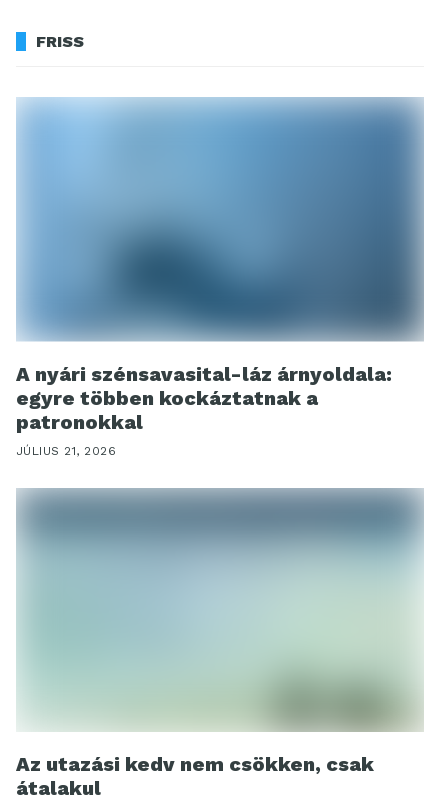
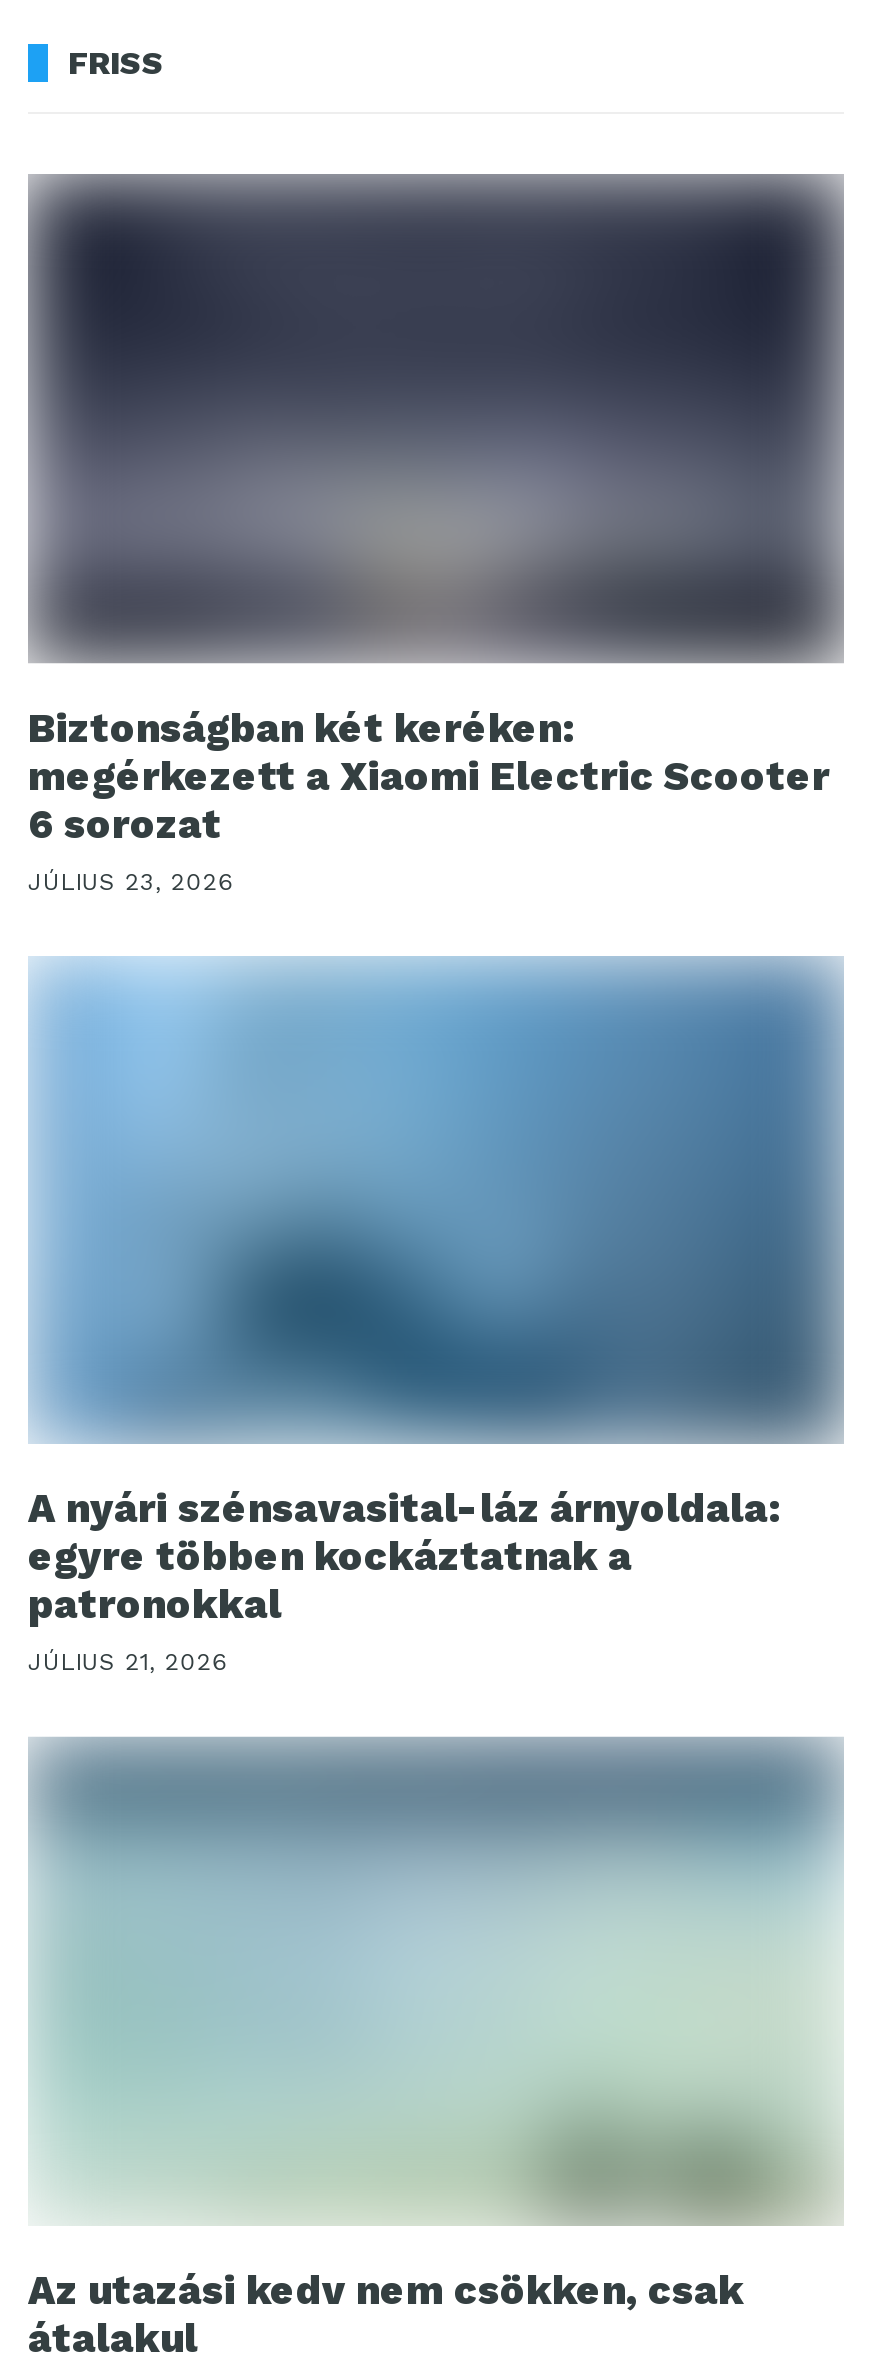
+ [image]
+ Biztonságban két keréken:
+ megérkezett a Xiaomi Electric Scooter
+ 6 sorozat
+ JÚLIUS 23, 2026
